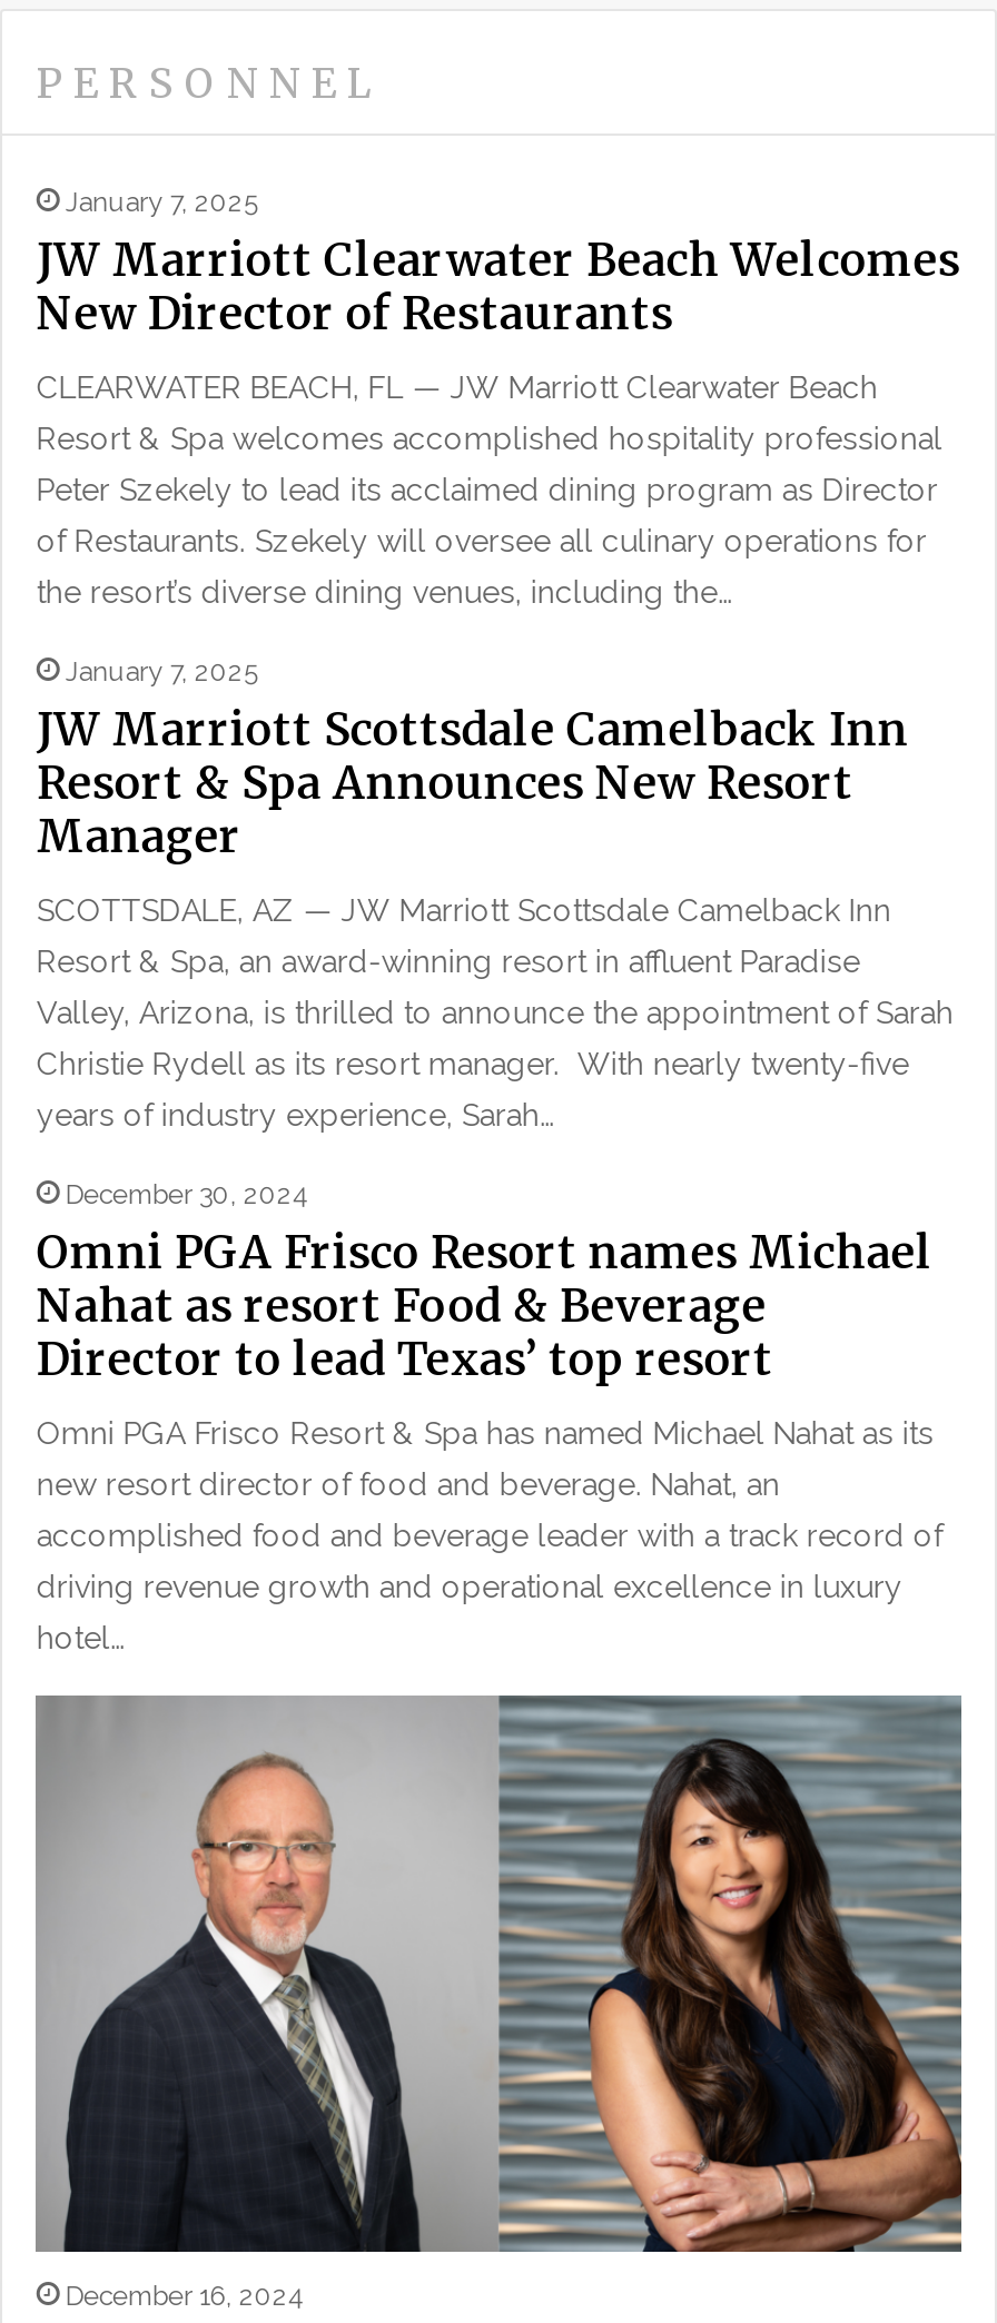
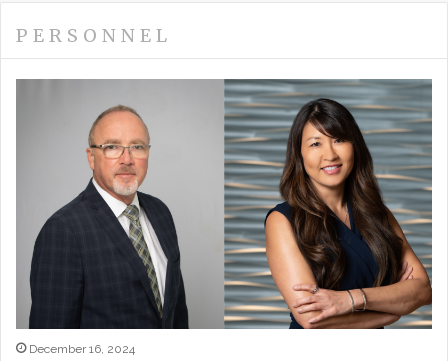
- January 7, 2025
- JW Marriott Clearwater Beach Welcomes
- New Director of Restaurants
- CLEARWATER BEACH, FL — JW Marriott Clearwater Beach
- Resort & Spa welcomes accomplished hospitality professional
- Peter Szekely to lead its acclaimed dining program as Director
- of Restaurants. Szekely will oversee all culinary operations for
- the resort’s diverse dining venues, including the…
- January 7, 2025
- JW Marriott Scottsdale Camelback Inn
- Resort & Spa Announces New Resort
- Manager
- SCOTTSDALE, AZ — JW Marriott Scottsdale Camelback Inn
- Resort & Spa, an award-winning resort in affluent Paradise
- Valley, Arizona, is thrilled to announce the appointment of Sarah
- Christie Rydell as its resort manager. With nearly twenty-five
- years of industry experience, Sarah…
- December 30, 2024
- Omni PGA Frisco Resort names Michael
- Nahat as resort Food & Beverage
- Director to lead Texas’ top resort
- Omni PGA Frisco Resort & Spa has named Michael Nahat as its
- new resort director of food and beverage. Nahat, an
- accomplished food and beverage leader with a track record of
- driving revenue growth and operational excellence in luxury
- hotel…
